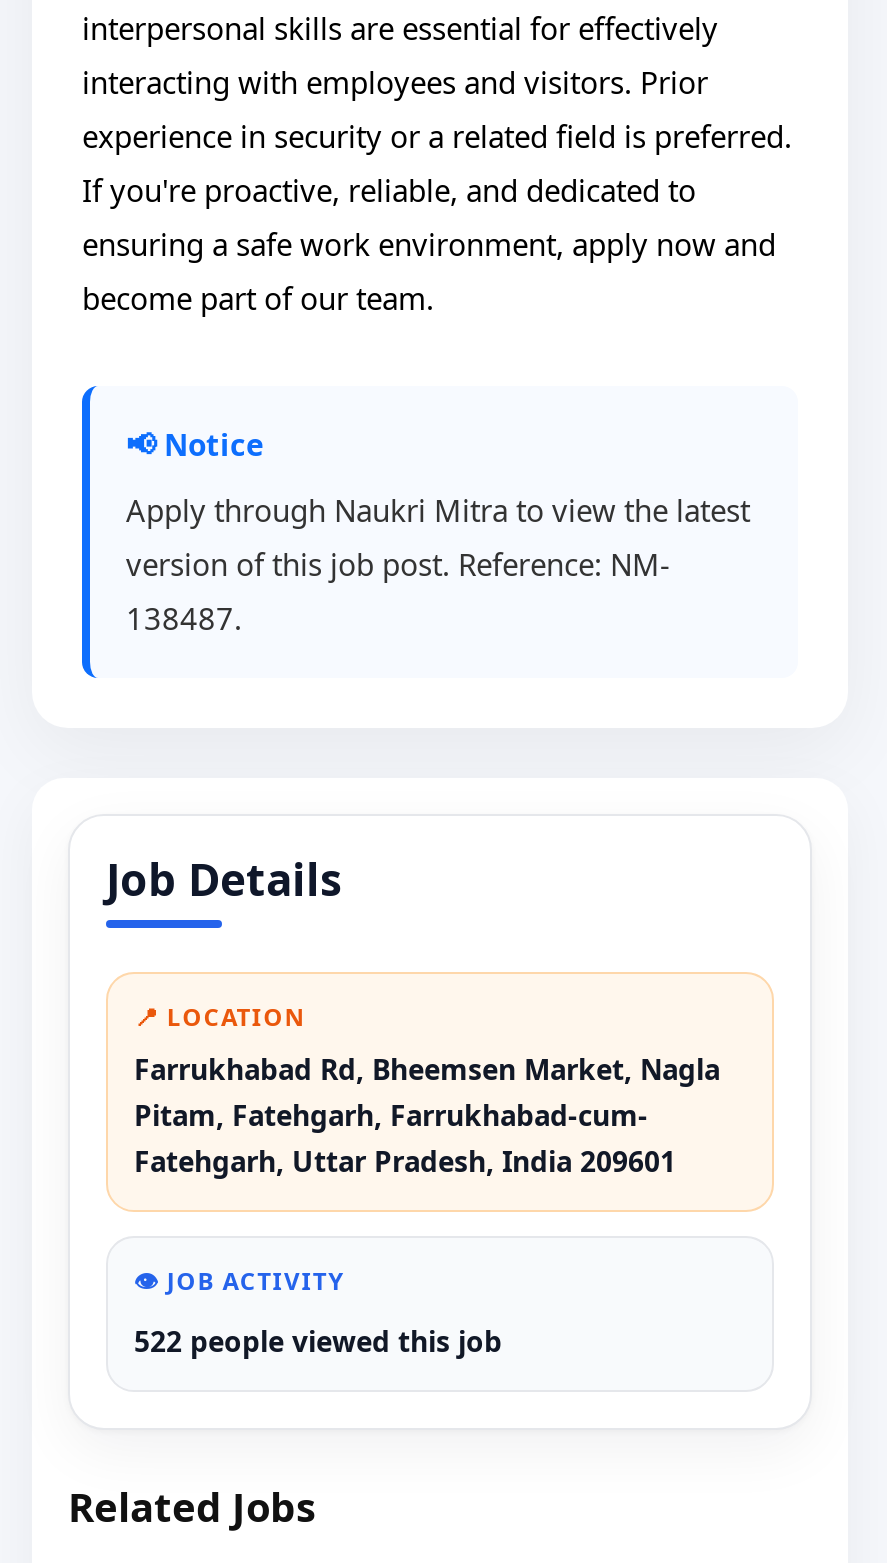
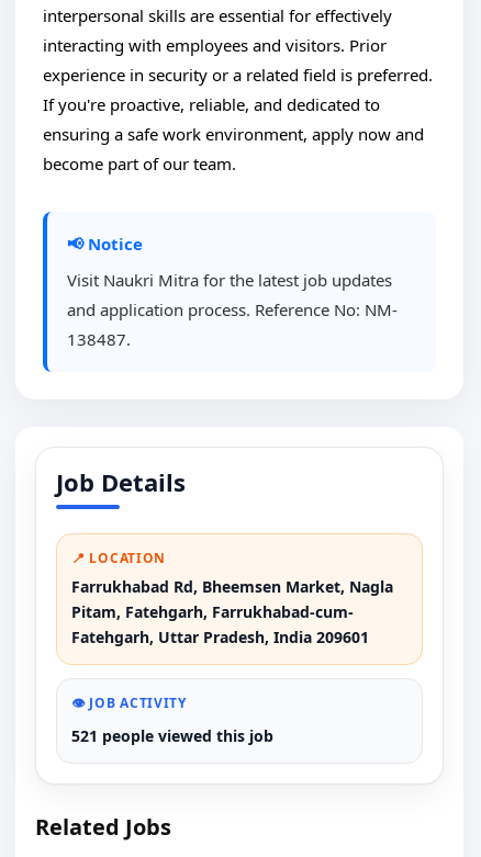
- Apply through Naukri Mitra to view the latest
- version of this job post. Reference: NM-
+ Visit Naukri Mitra for the latest job updates
+ and application process. Reference No: NM-

- 522 people viewed this job
+ 521 people viewed this job
